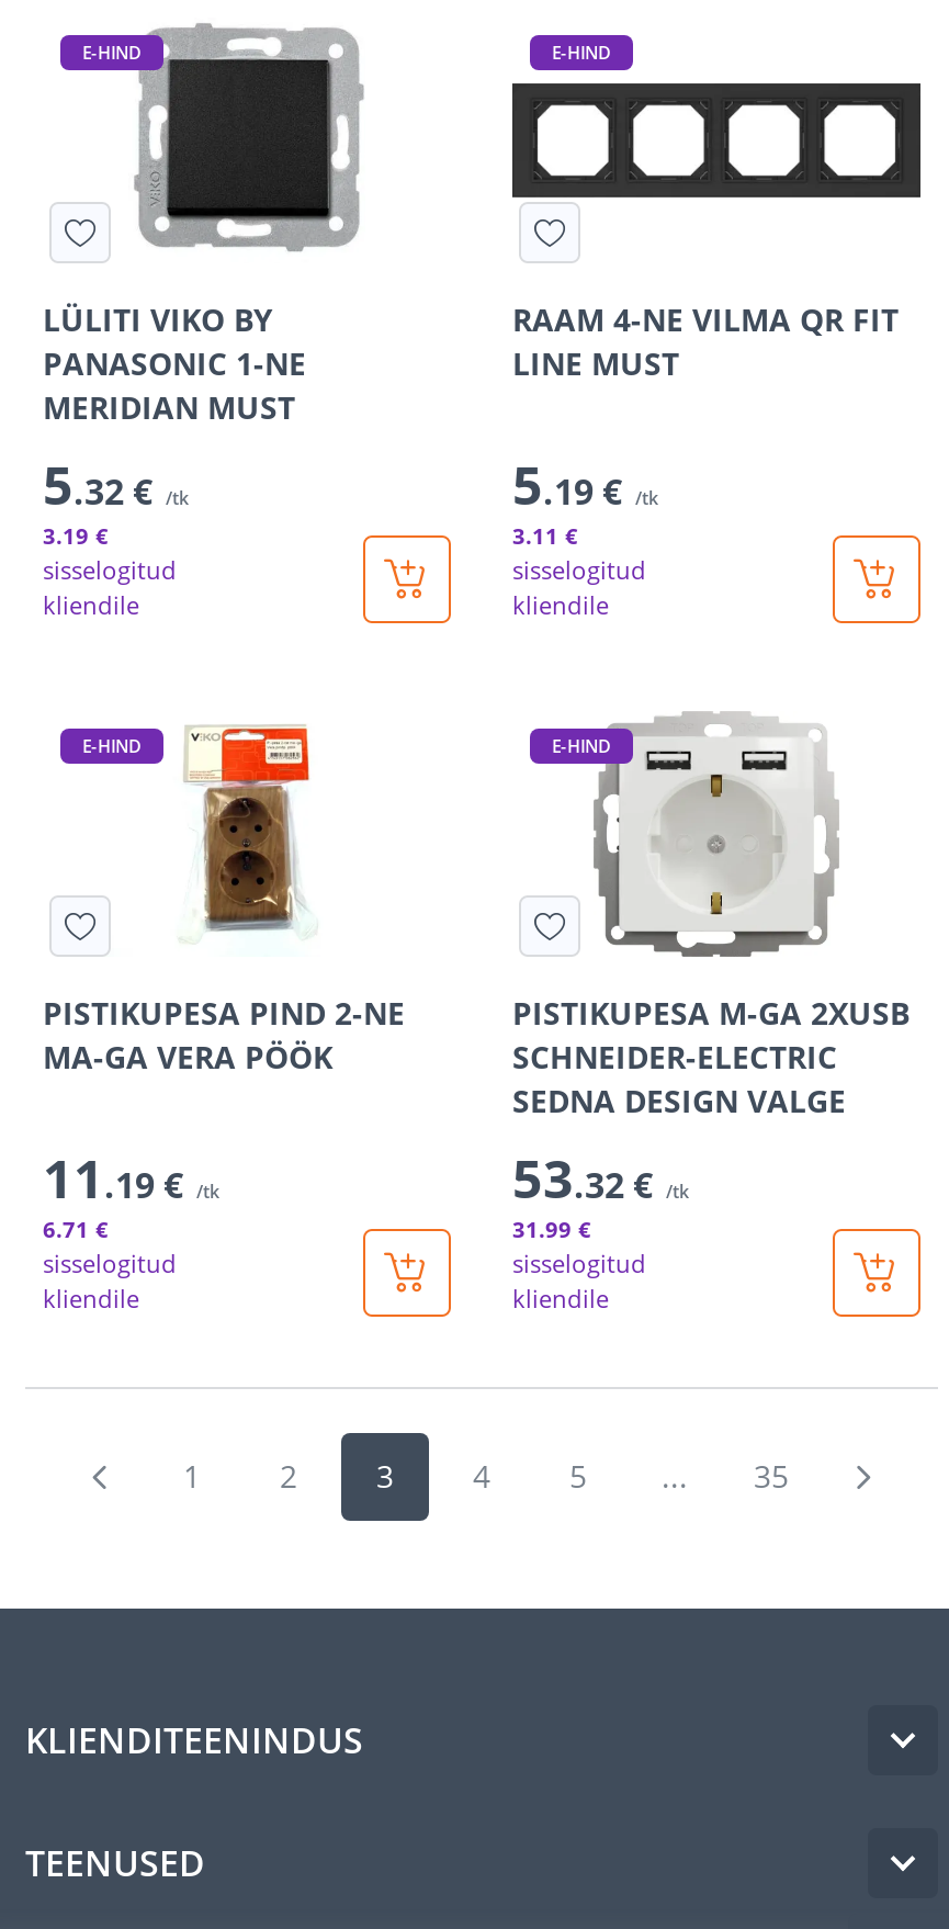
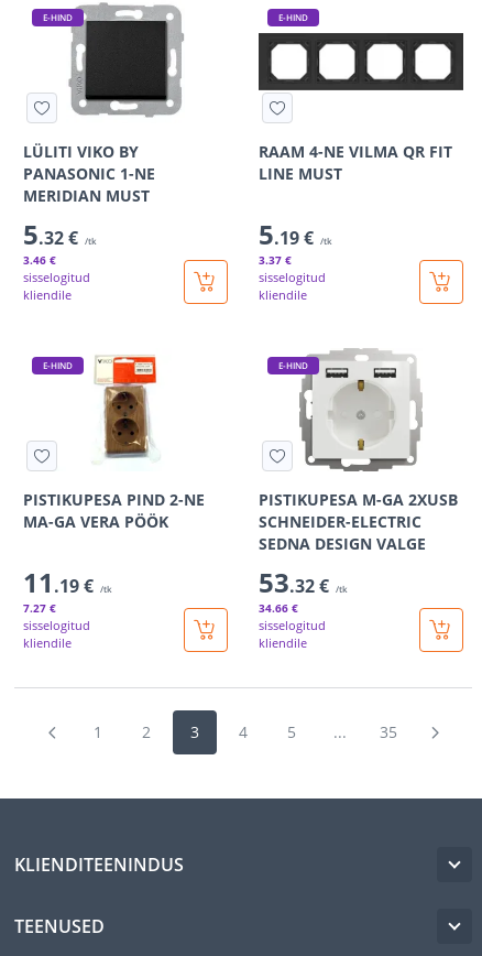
- 3.19 €
+ 3.46 €

- 3.11 €
+ 3.37 €

- 6.71 €
+ 7.27 €

- 31.99 €
+ 34.66 €
